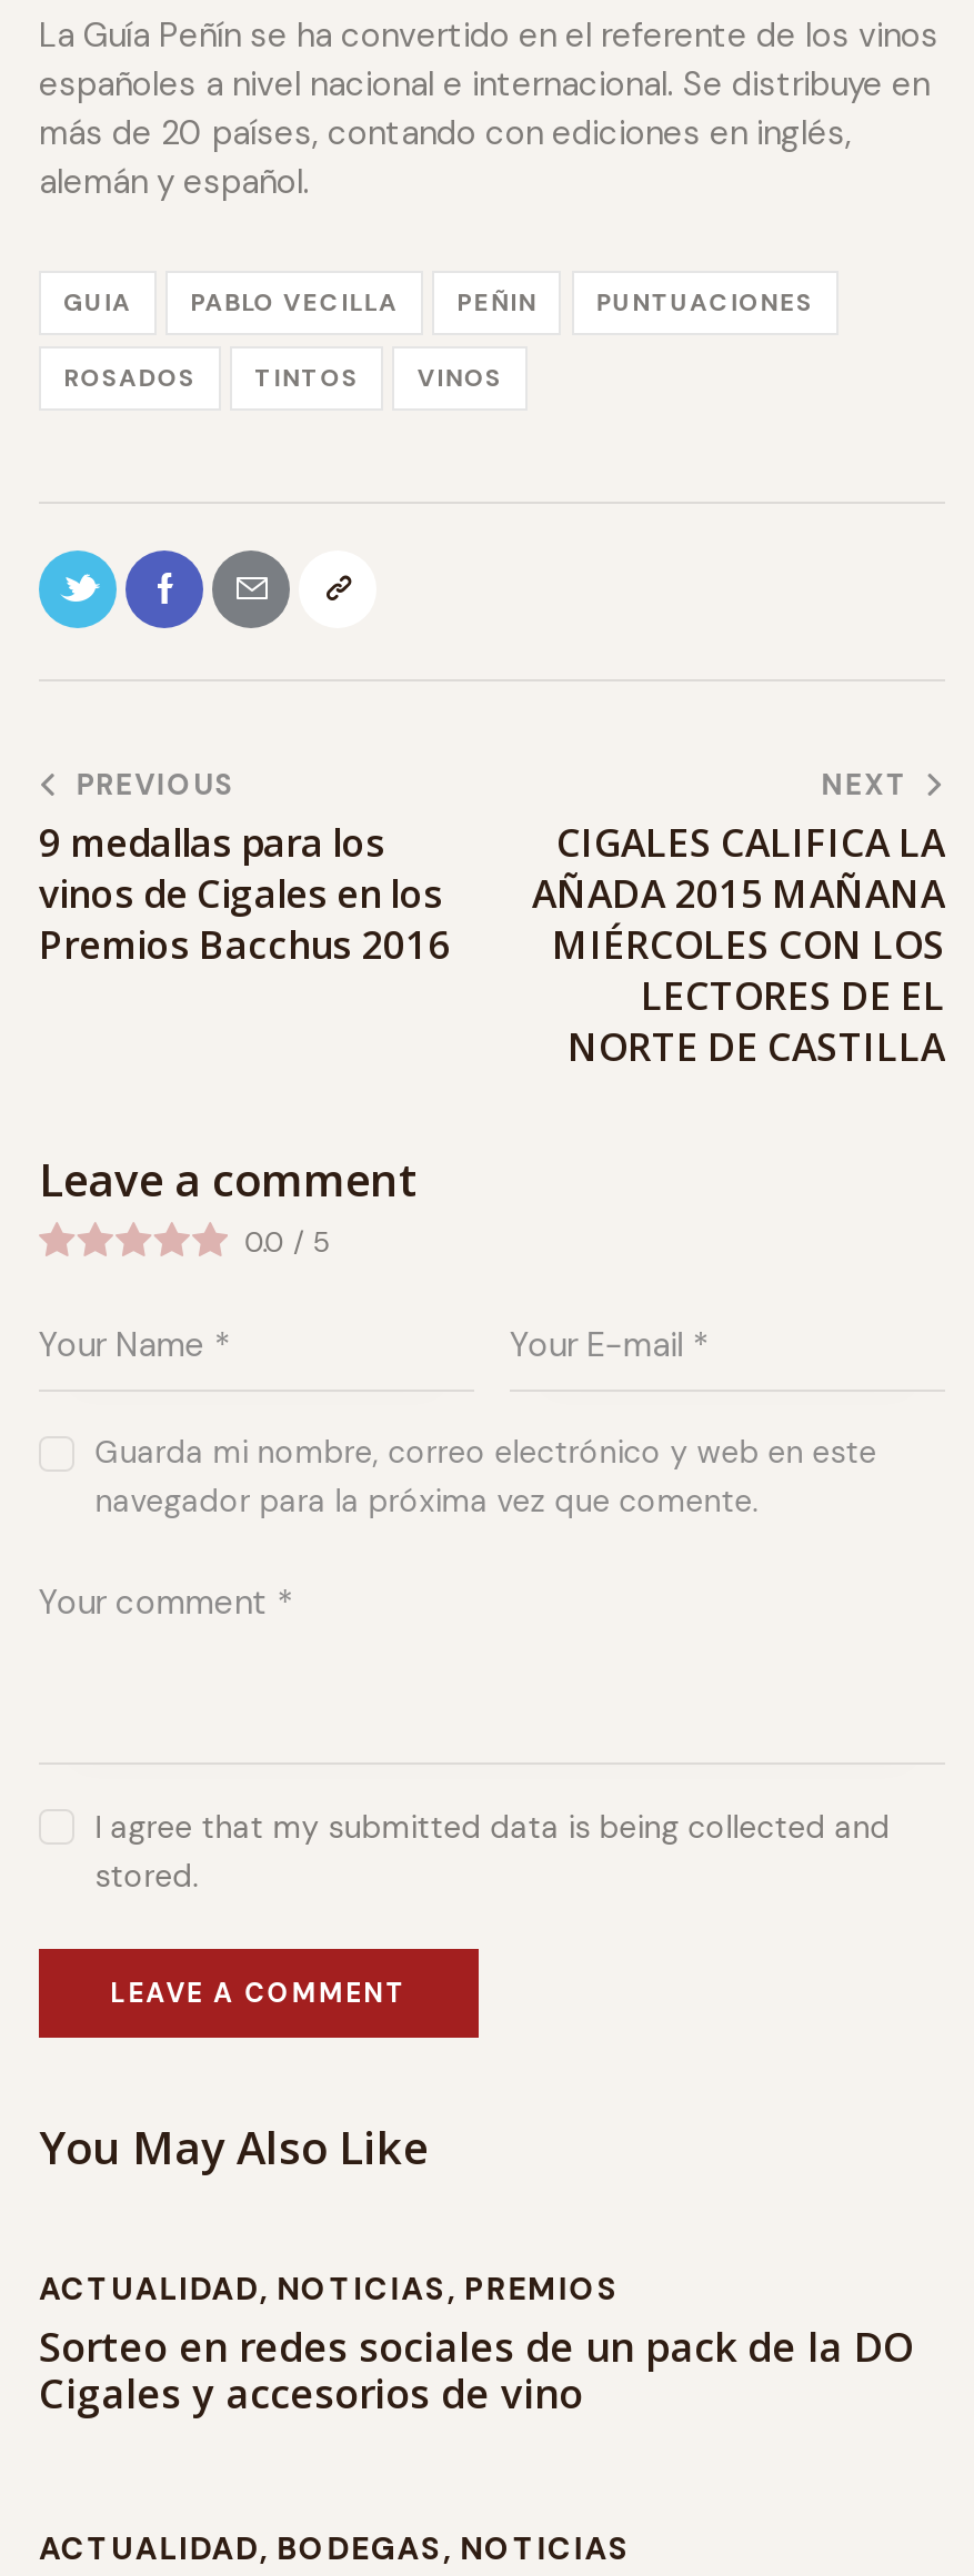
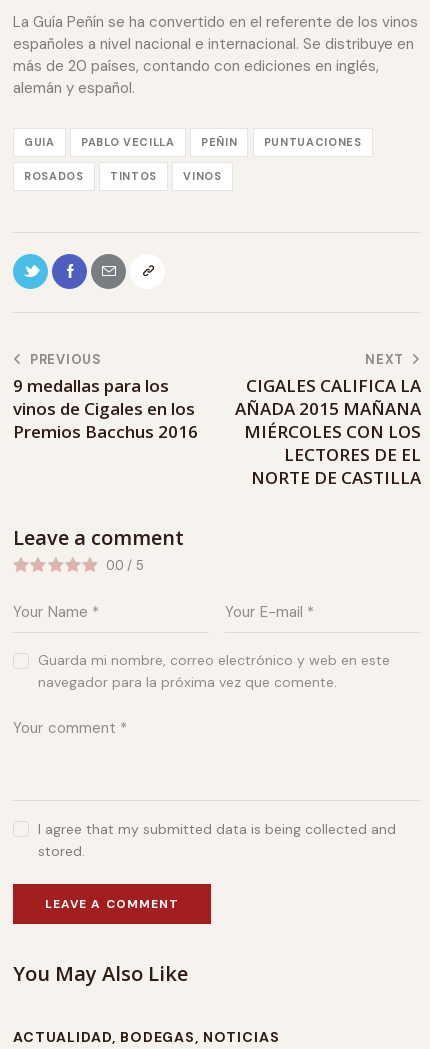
- ACTUALIDAD, NOTICIAS, PREMIOS
- Sorteo en redes sociales de un pack de la DO
- Cigales y accesorios de vino
